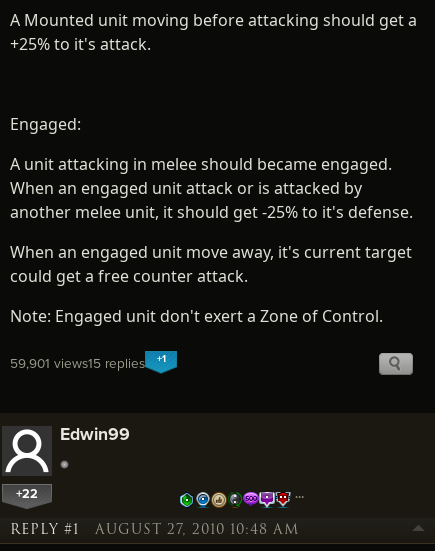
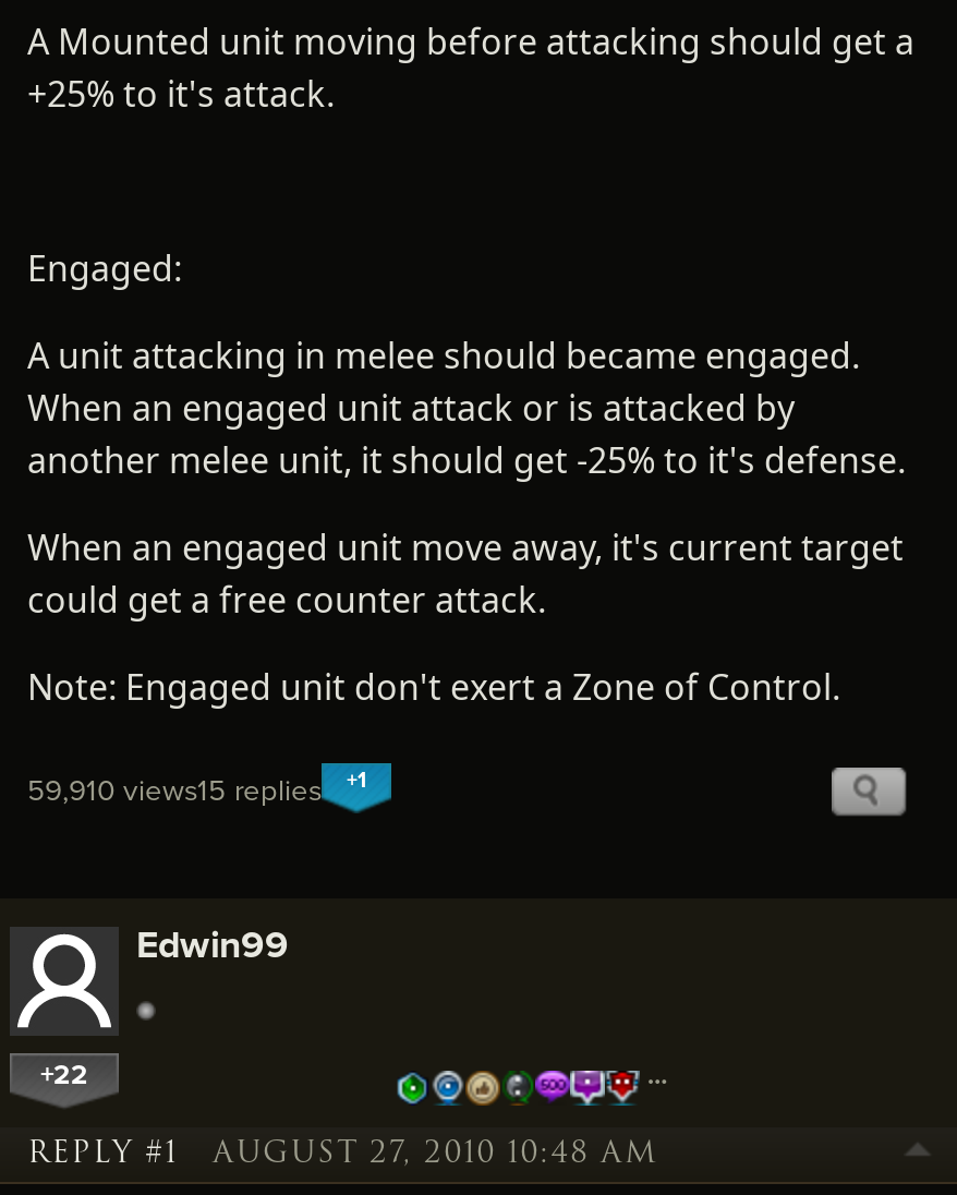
- 59,901 views15 replies
+ 59,910 views15 replies
